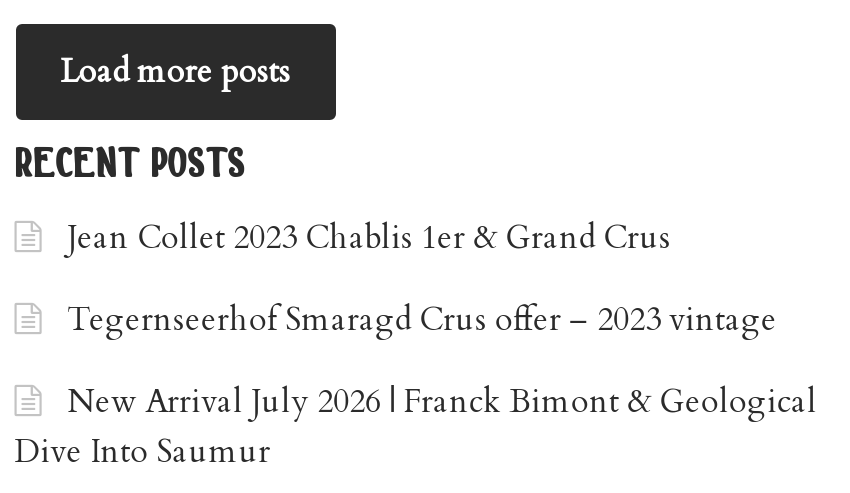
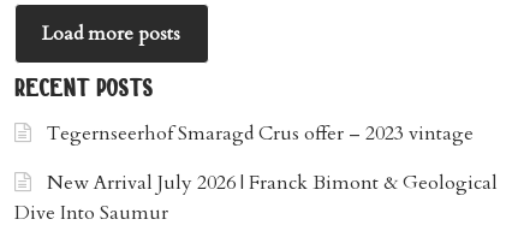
- Jean Collet 2023 Chablis 1er & Grand Crus
